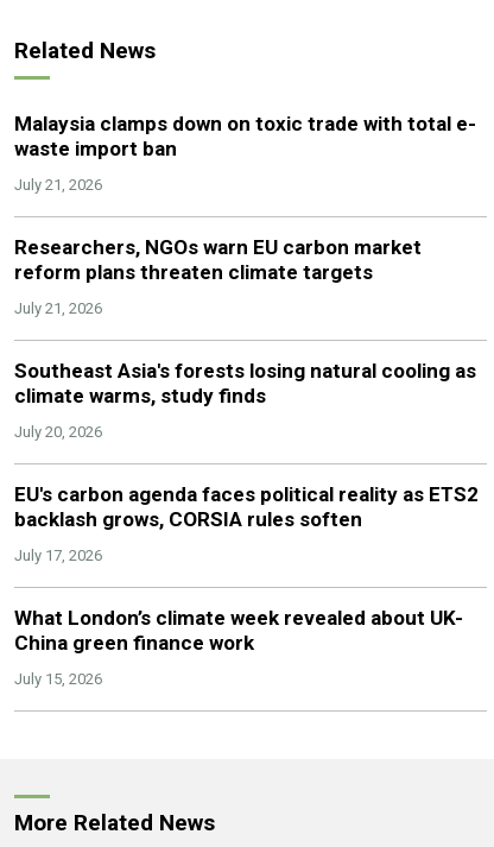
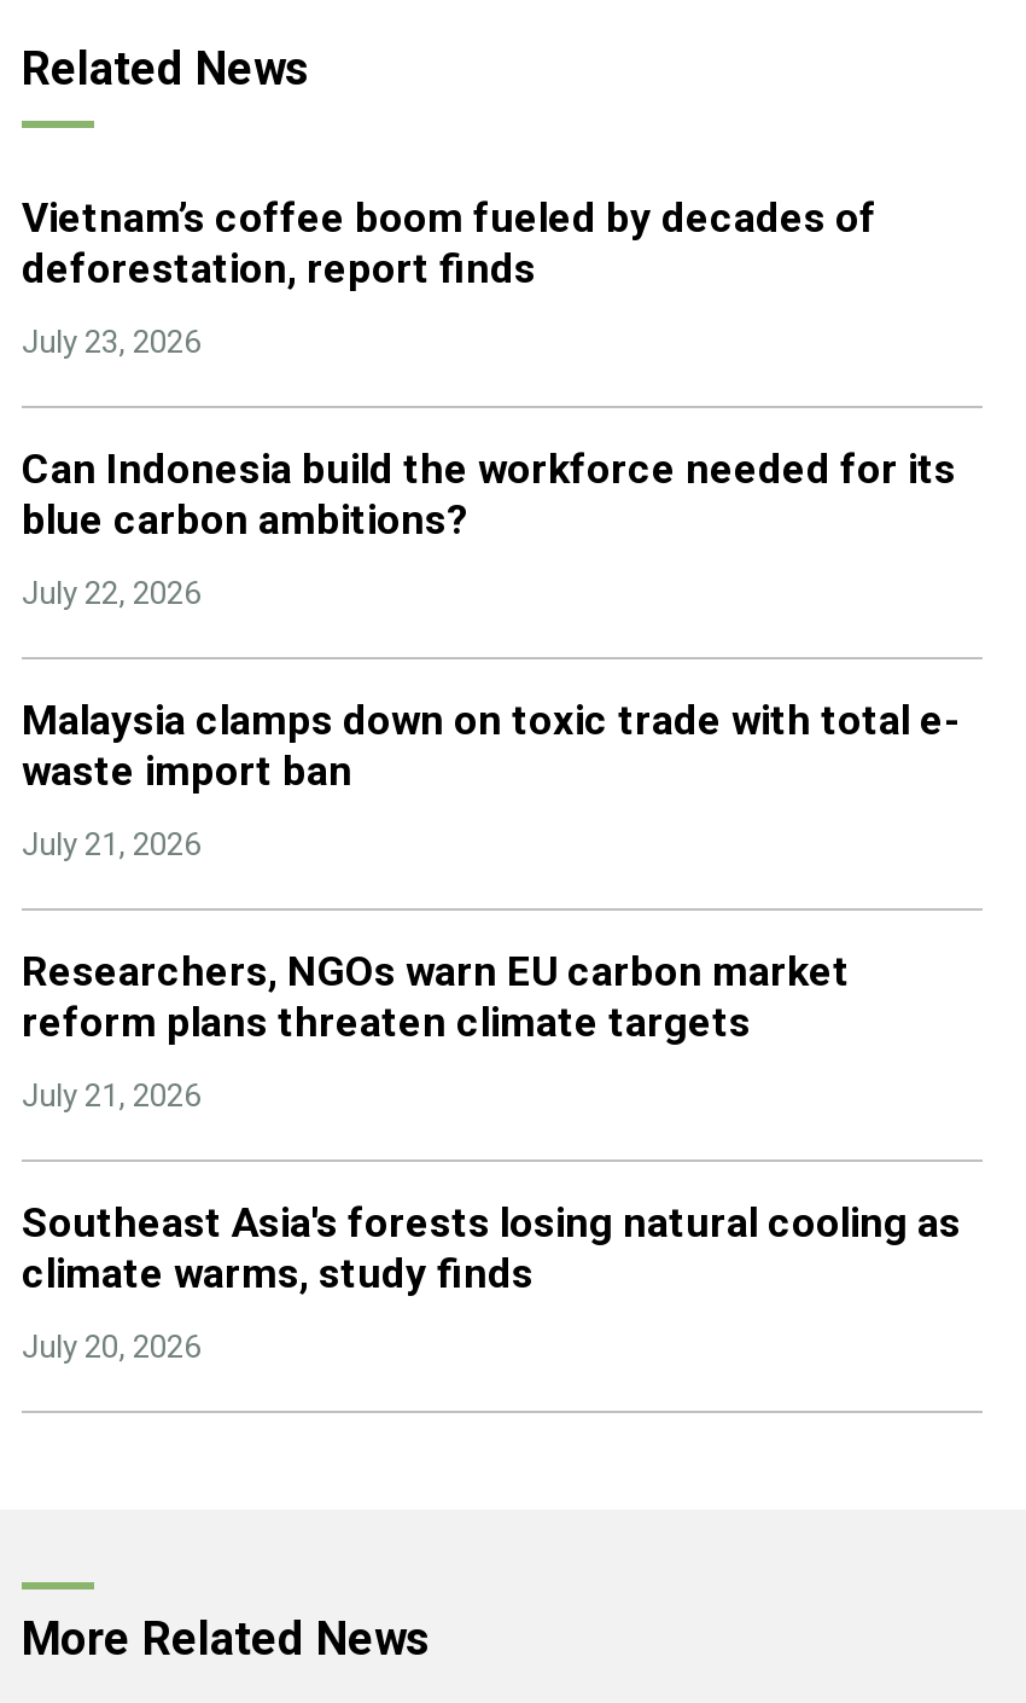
+ Vietnam’s coffee boom fueled by decades of
+ deforestation, report finds
+ July 23, 2026
+ Can Indonesia build the workforce needed for its
+ blue carbon ambitions?
+ July 22, 2026

moved down: Malaysia clamps down on toxic trade with total e- | waste import ban | July 21, 2026 | ... | climate warms, study finds | July 20, 2026

- EU's carbon agenda faces political reality as ETS2
- backlash grows, CORSIA rules soften
- July 17, 2026
- What London’s climate week revealed about UK-
- China green finance work
- July 15, 2026
